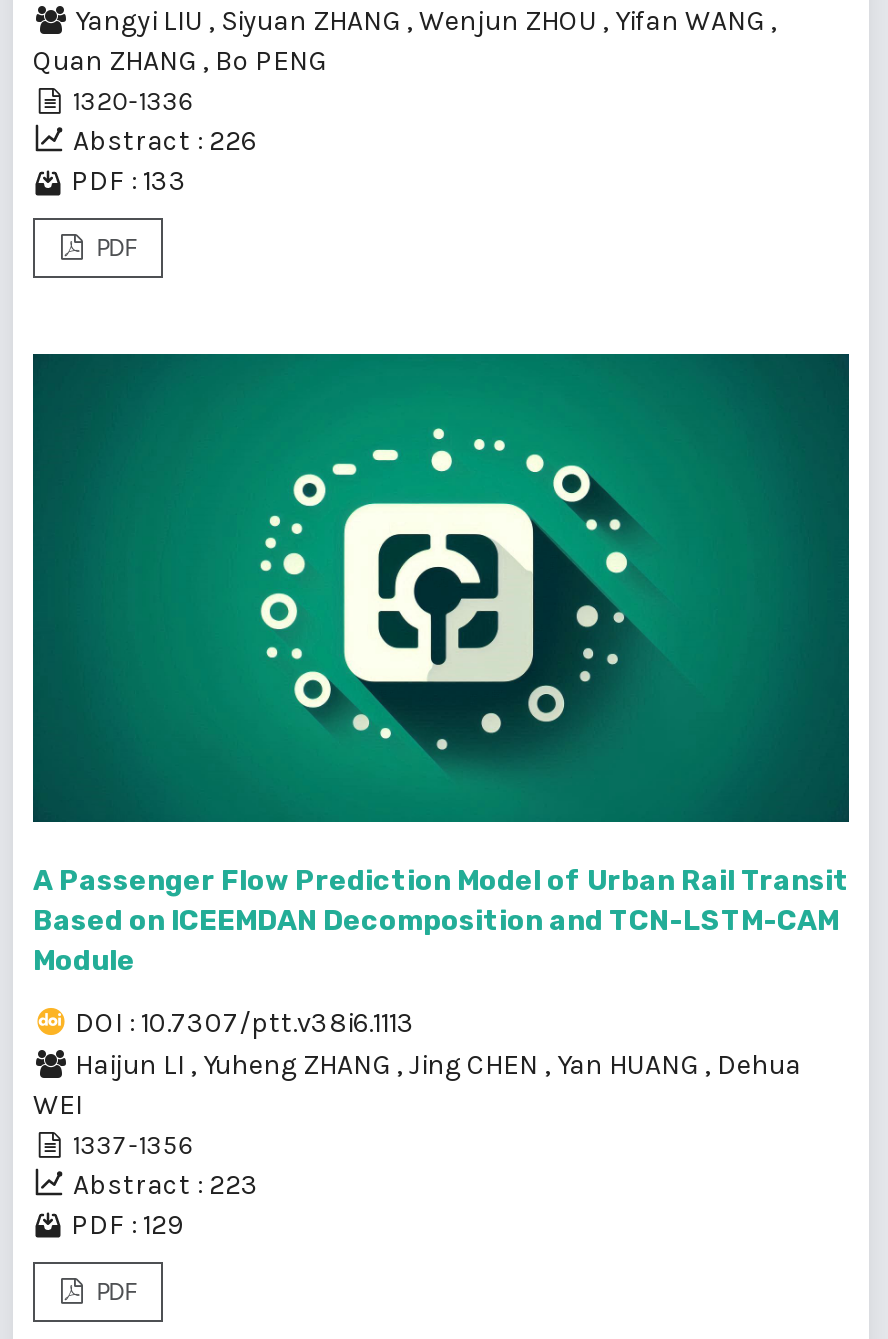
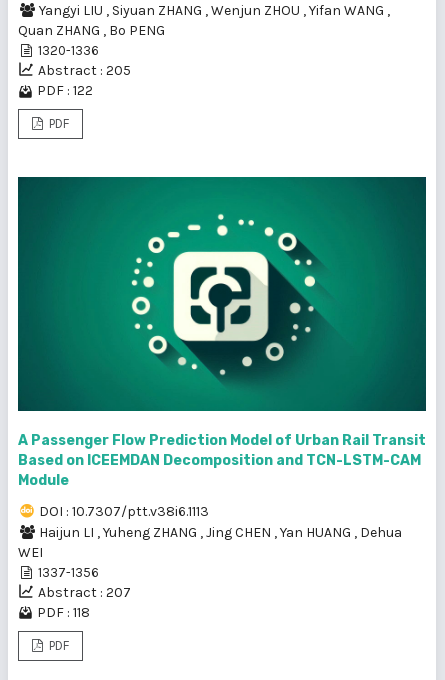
- Abstract : 226
+ Abstract : 205

- PDF : 133
+ PDF : 122

- Abstract : 223
+ Abstract : 207

- PDF : 129
+ PDF : 118
